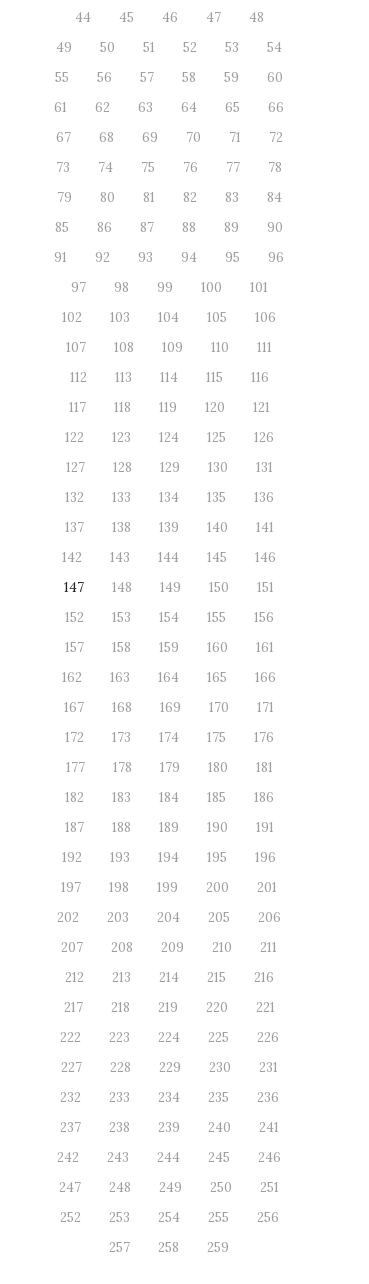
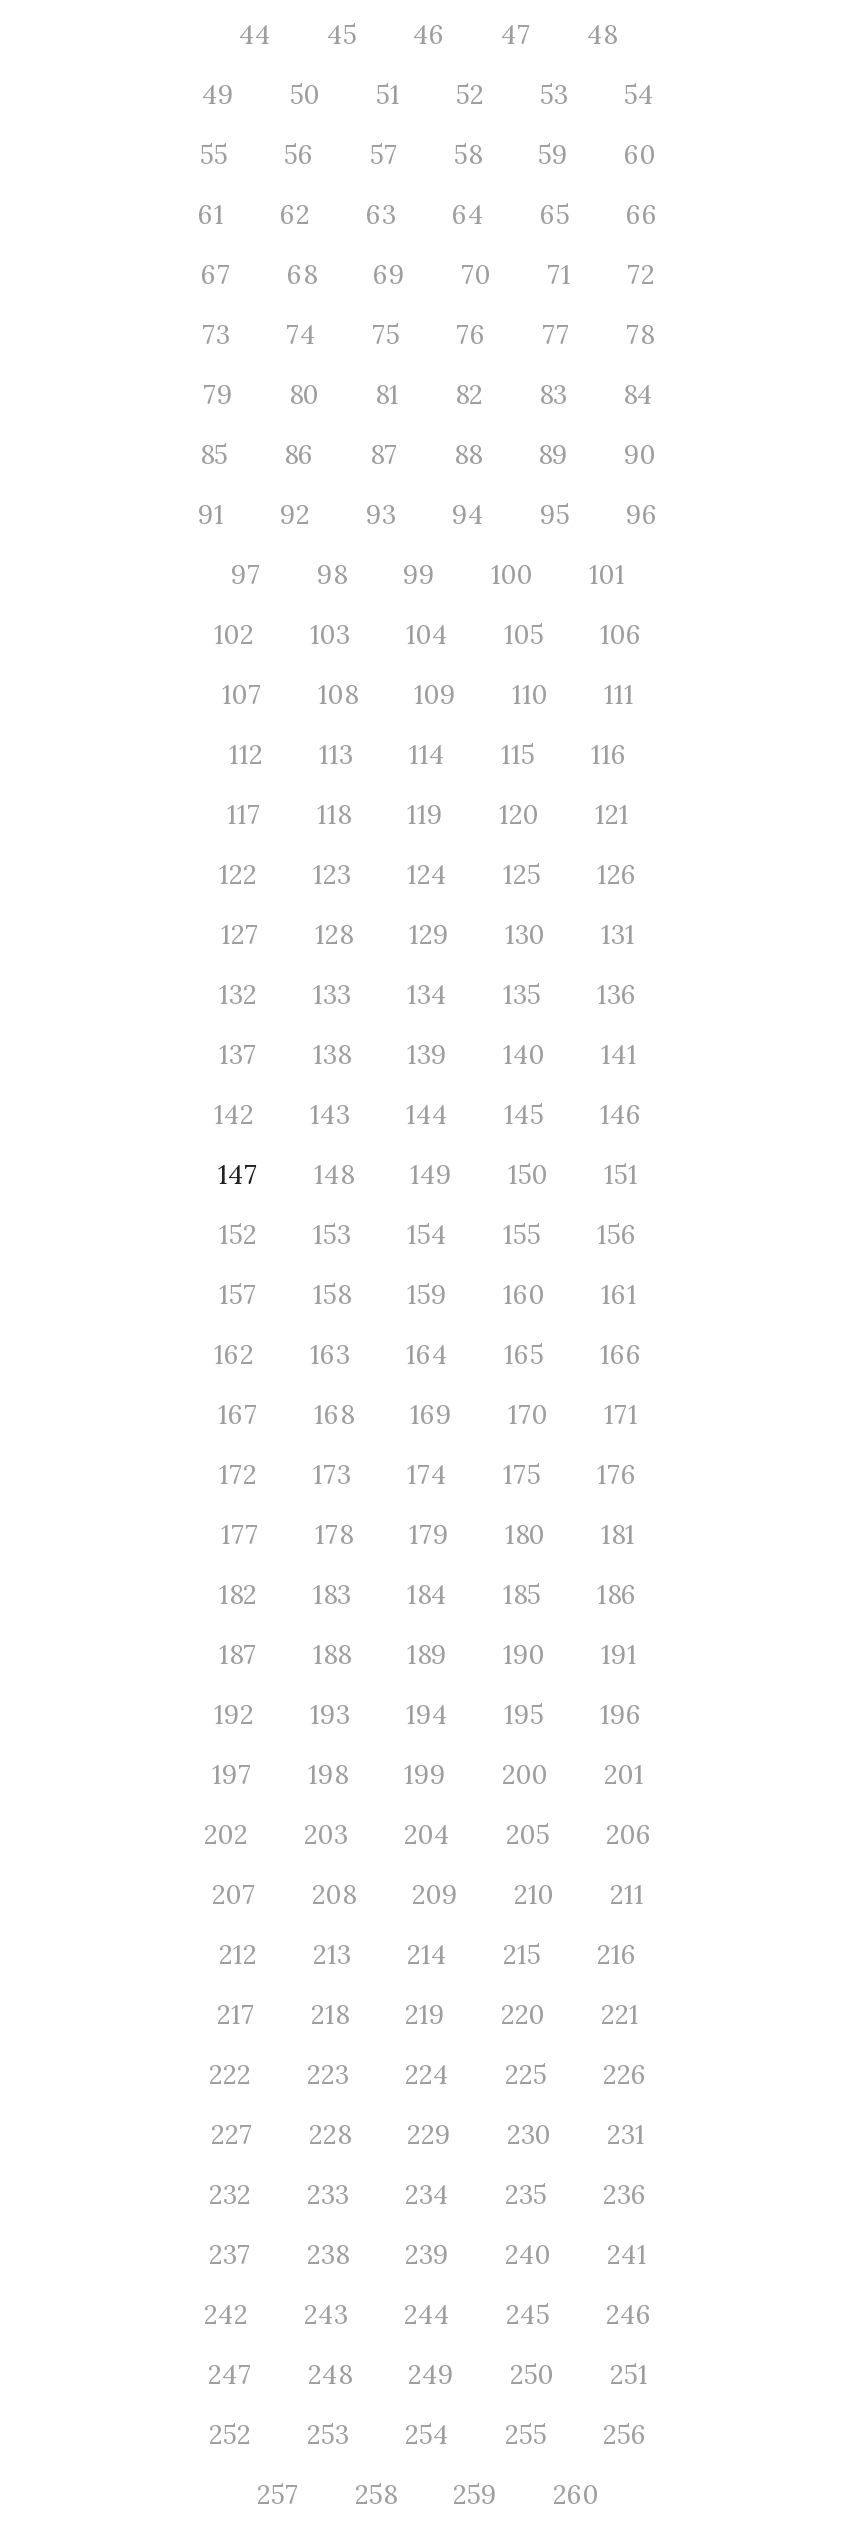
+ 260
